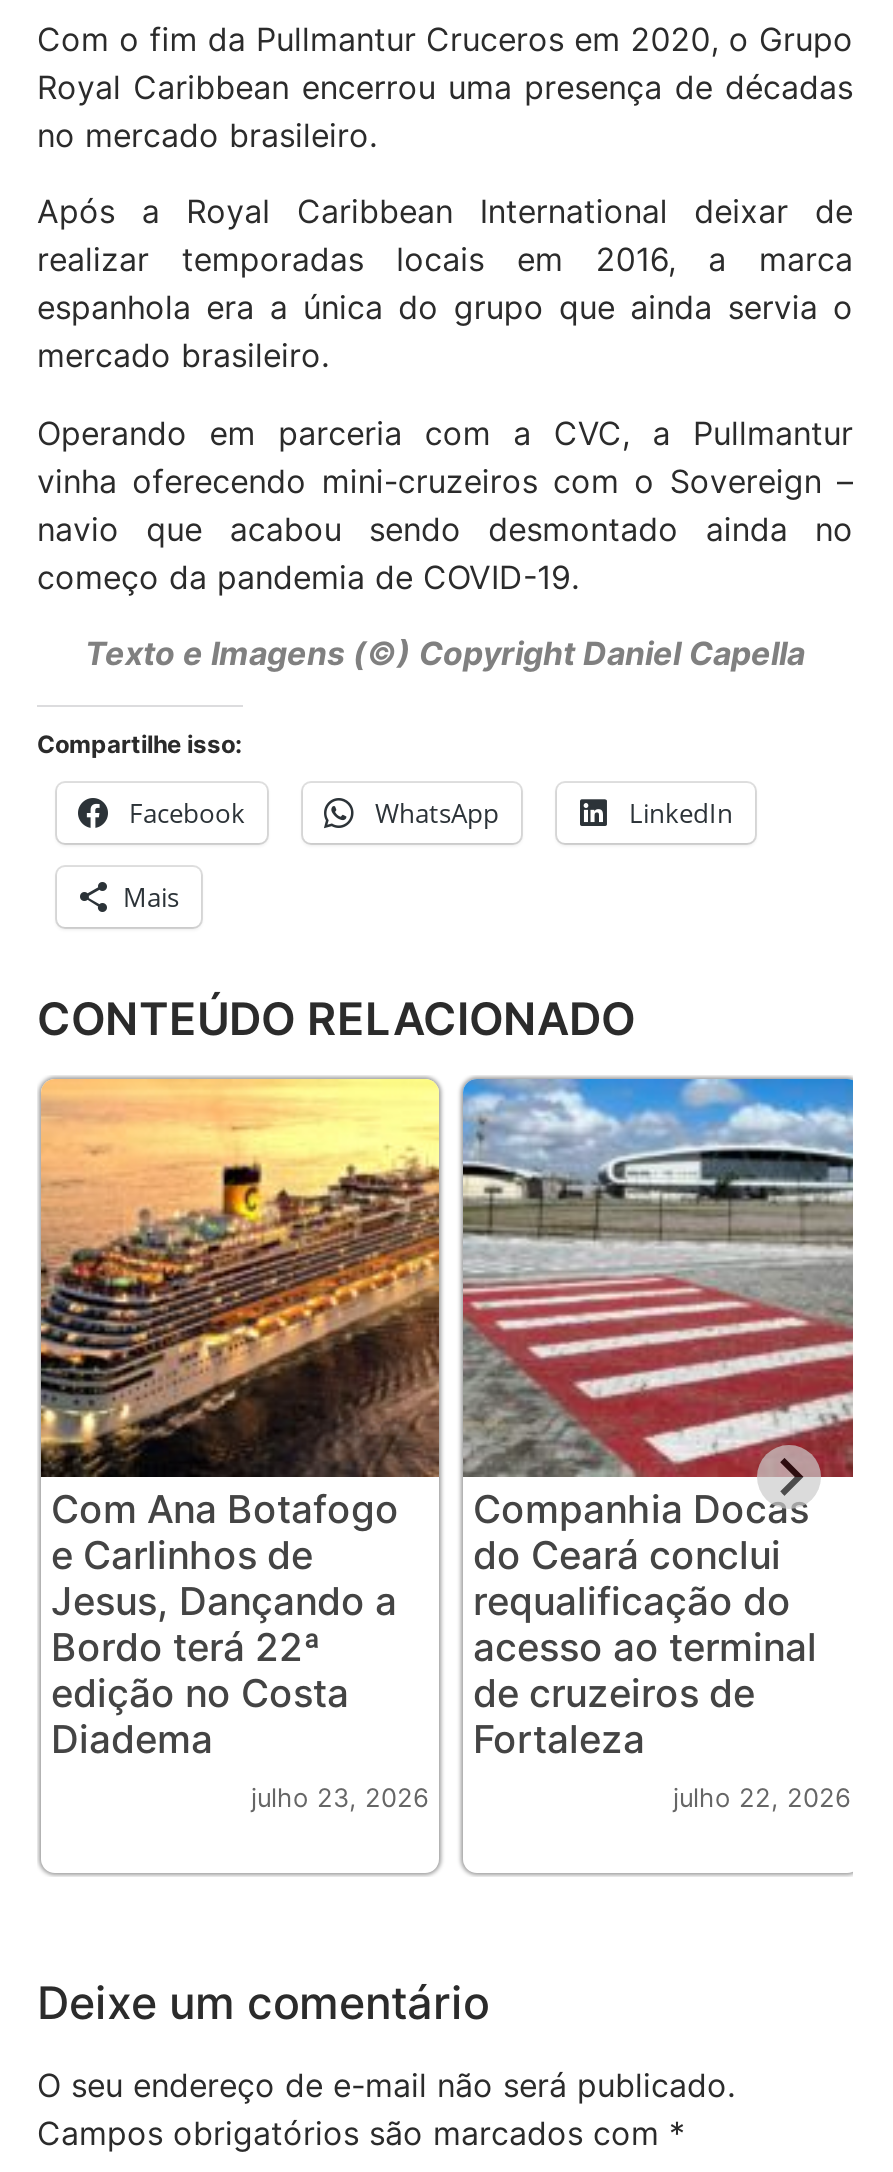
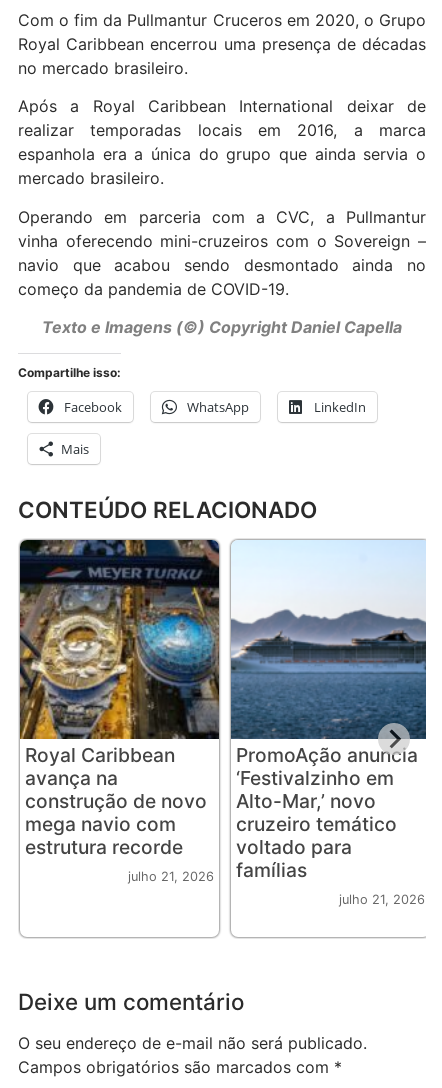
- [image]
- Com Ana Botafogo
- e Carlinhos de
- Jesus, Dançando a
- Bordo terá 22ª
- edição no Costa
- Diadema
- julho 23, 2026
+ [image]
+ Royal Caribbean
+ avança na
+ construção de novo
+ mega navio com
+ estrutura recorde
+ julho 21, 2026

- [image]
- Companhia Docas
- do Ceará conclui
- requalificação do
- acesso ao terminal
- de cruzeiros de
- Fortaleza
- julho 22, 2026
+ [image]
+ PromoAção anuncia
+ ‘Festivalzinho em
+ Alto-Mar,’ novo
+ cruzeiro temático
+ voltado para
+ famílias
+ julho 21, 2026
